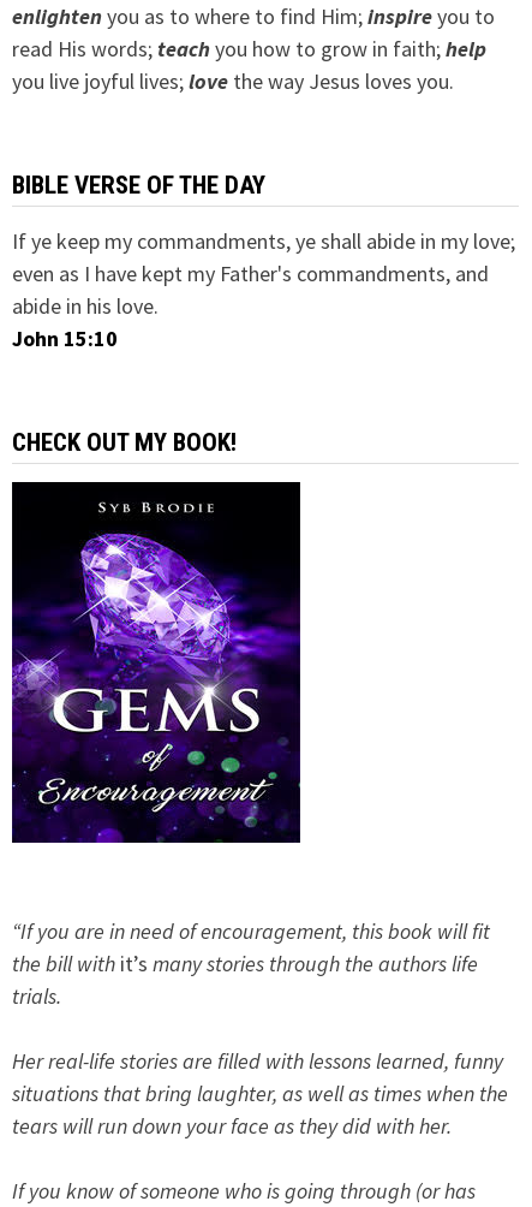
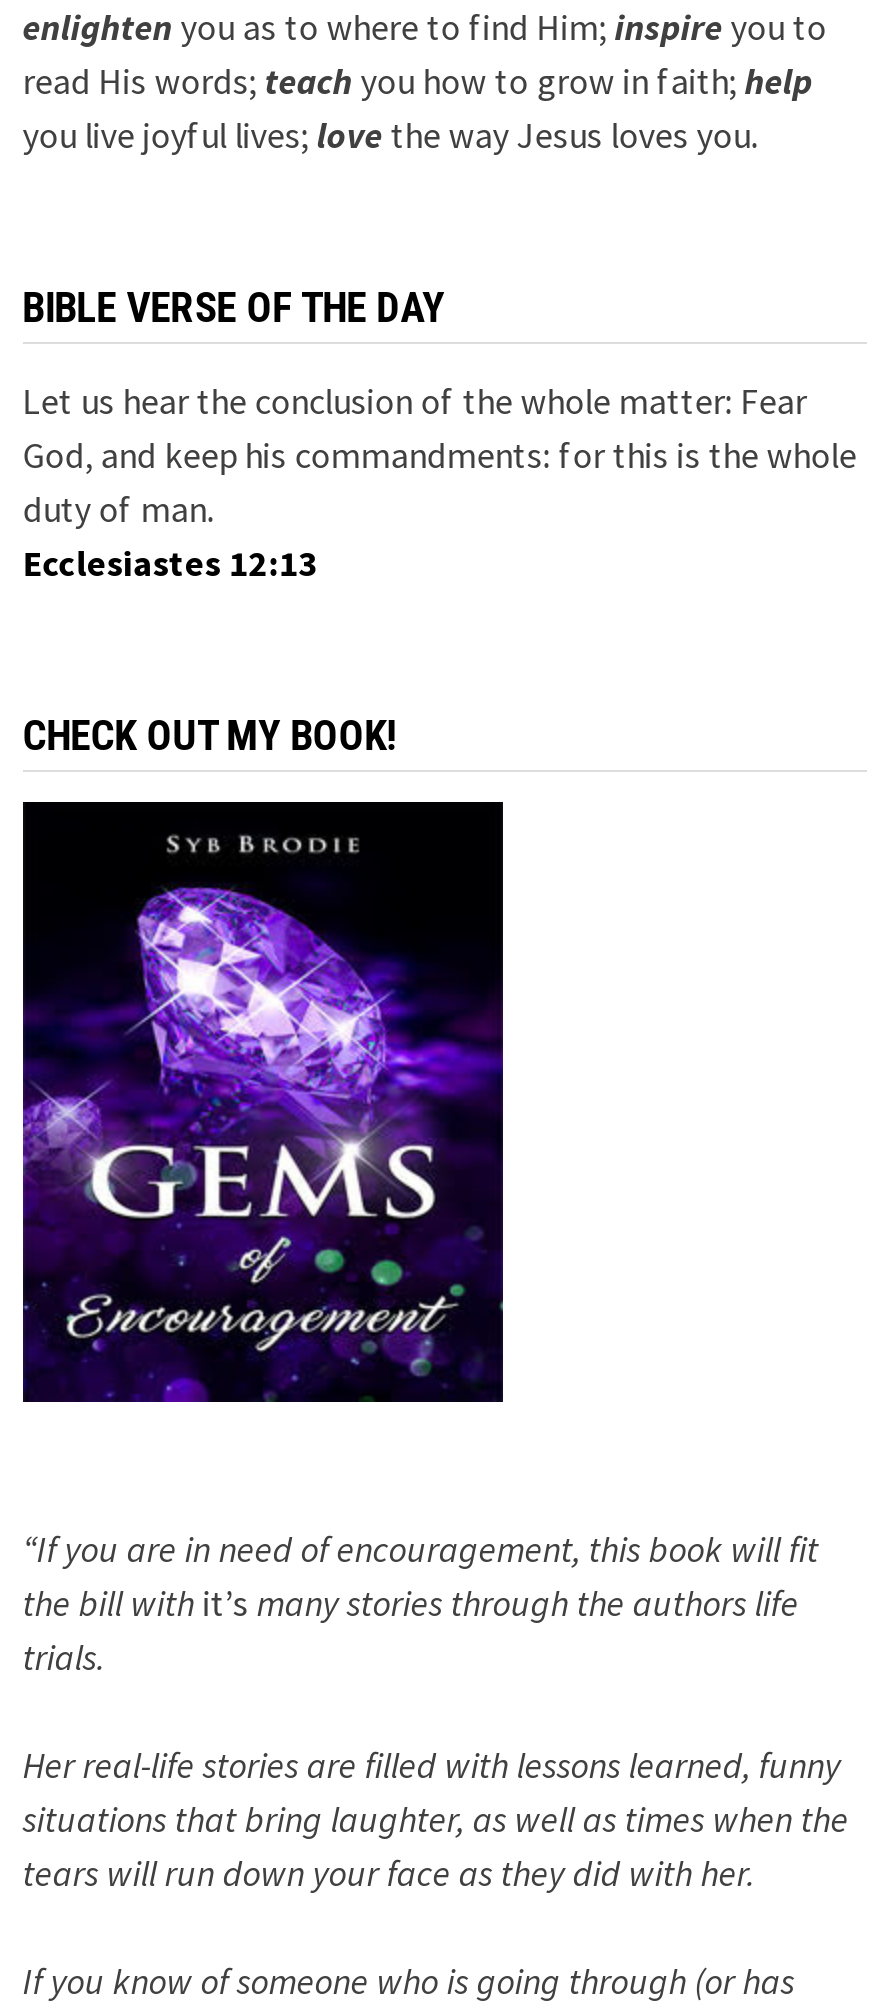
- If ye keep my commandments, ye shall abide in my love;
- even as I have kept my Father's commandments, and
- abide in his love.
- John 15:10
+ Let us hear the conclusion of the whole matter: Fear
+ God, and keep his commandments: for this is the whole
+ duty of man.
+ Ecclesiastes 12:13
